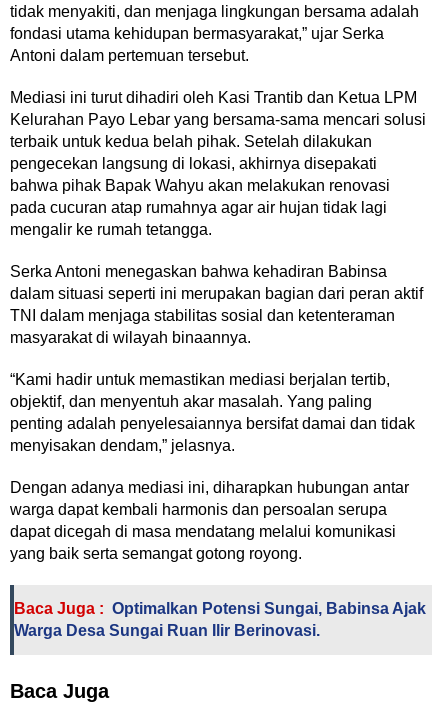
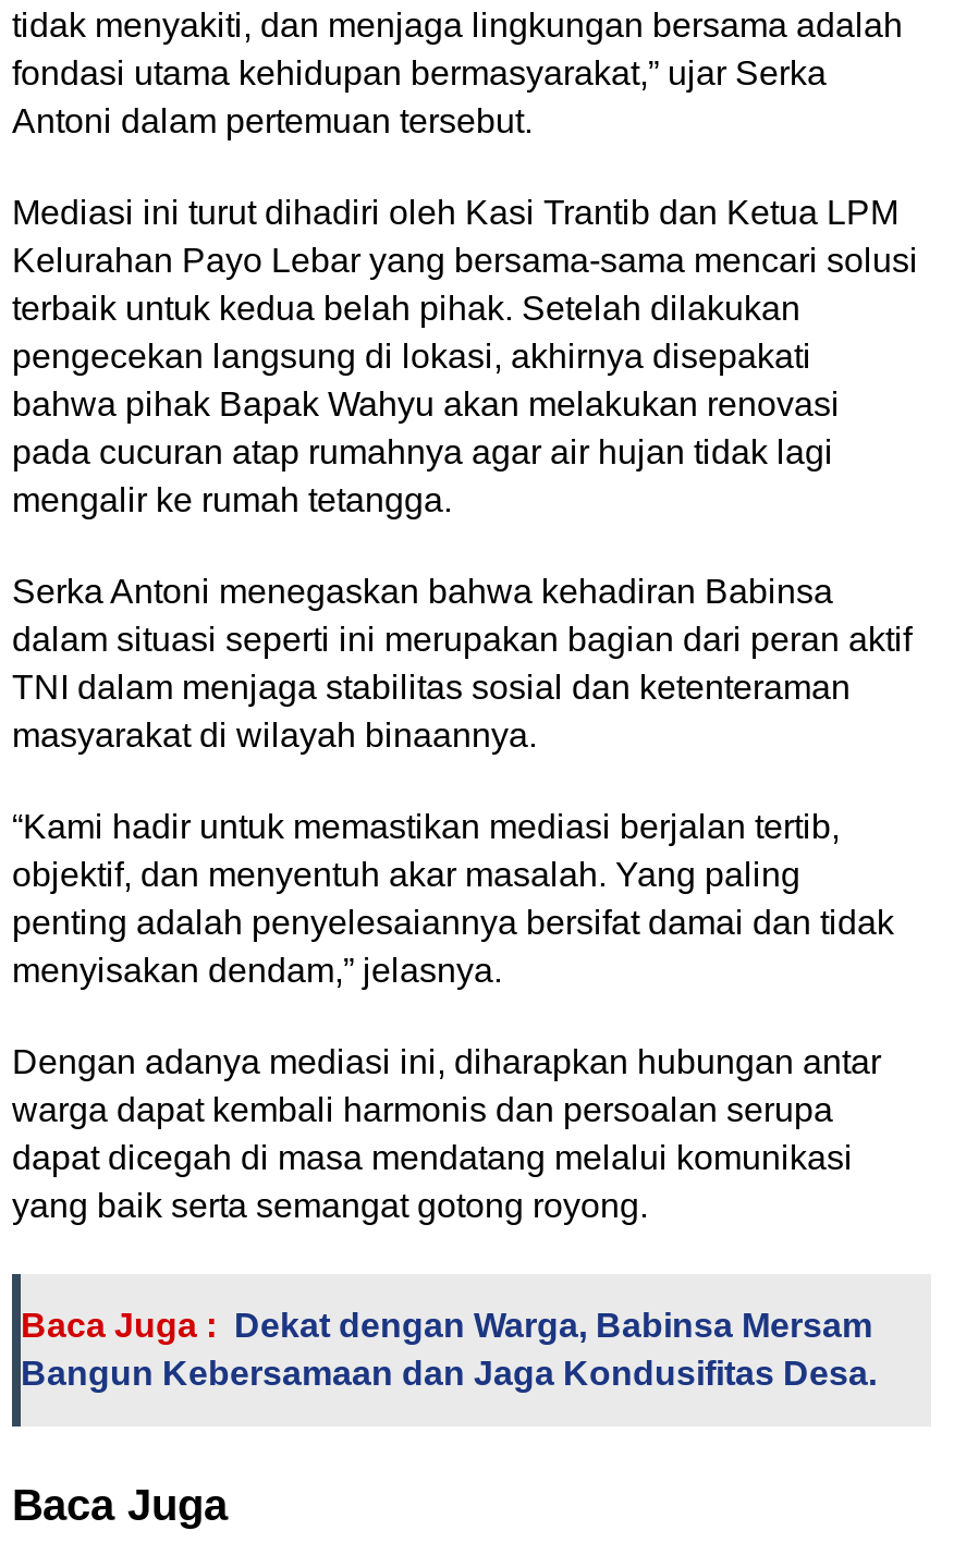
- Baca Juga : Optimalkan Potensi Sungai, Babinsa Ajak
- Warga Desa Sungai Ruan Ilir Berinovasi.
+ Baca Juga : Dekat dengan Warga, Babinsa Mersam
+ Bangun Kebersamaan dan Jaga Kondusifitas Desa.
